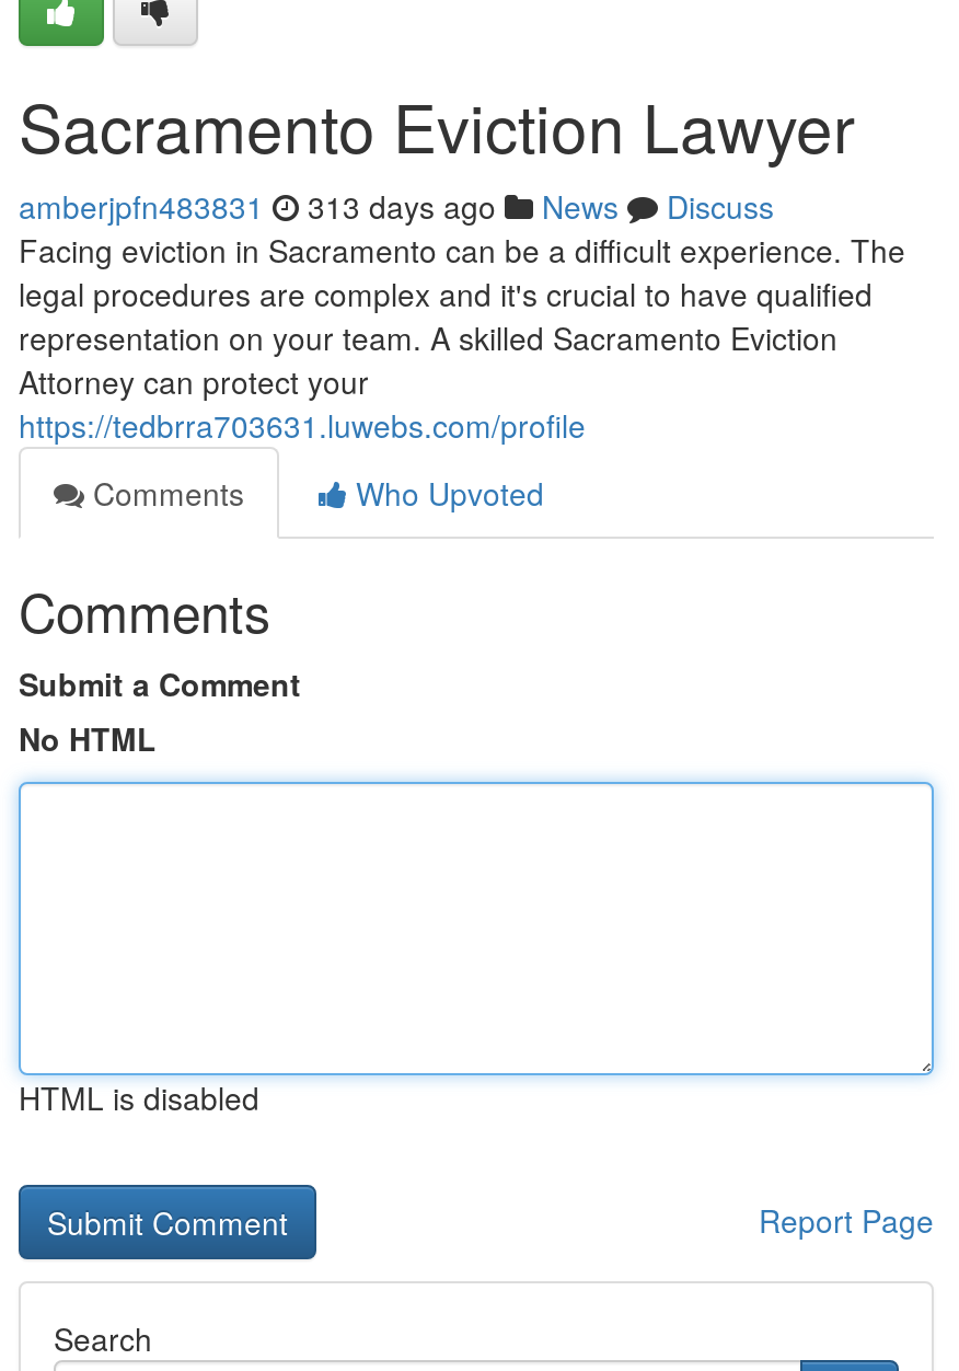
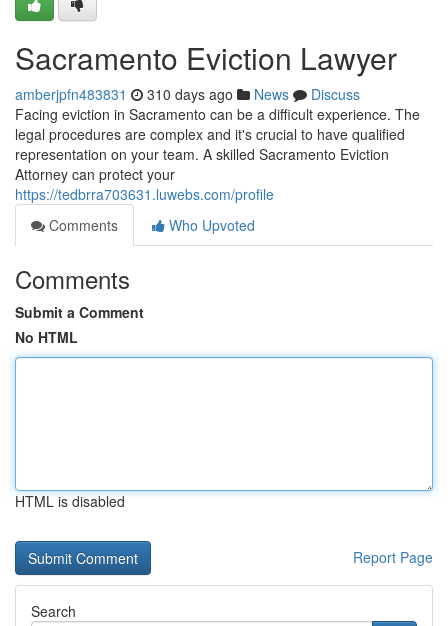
- amberjpfn483831 313 days ago News Discuss
+ amberjpfn483831 310 days ago News Discuss
